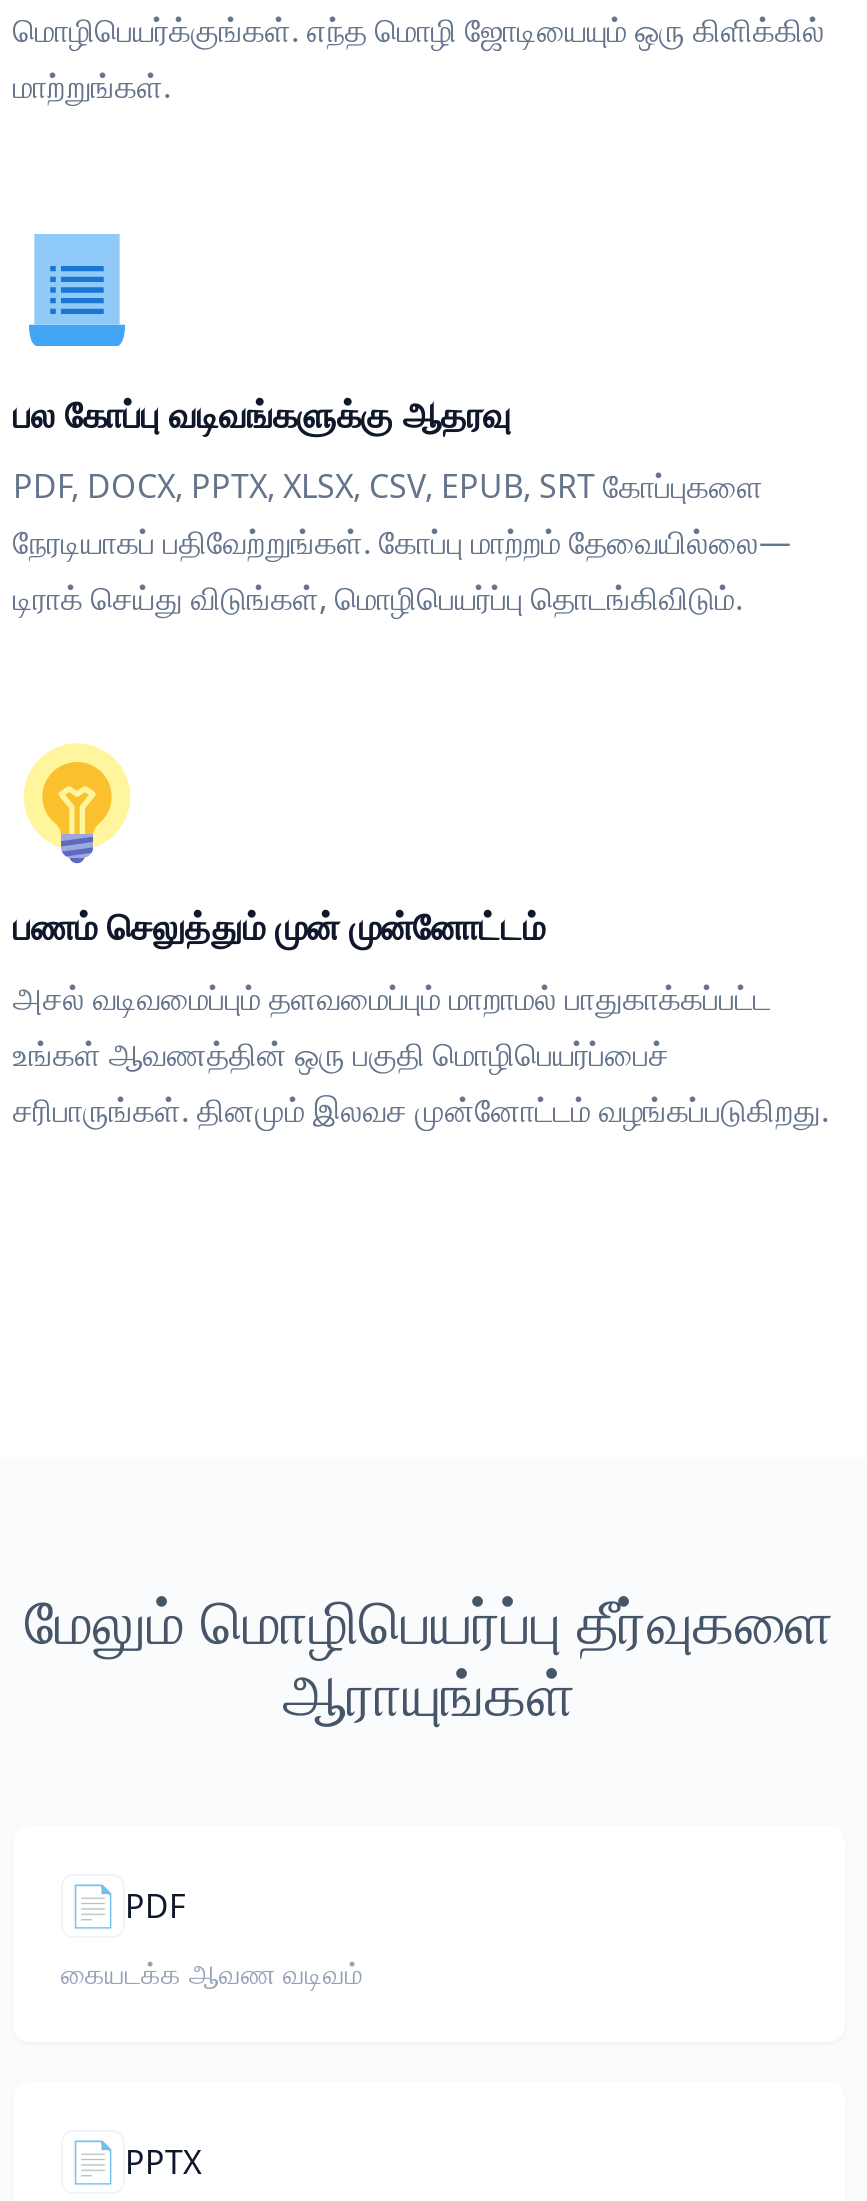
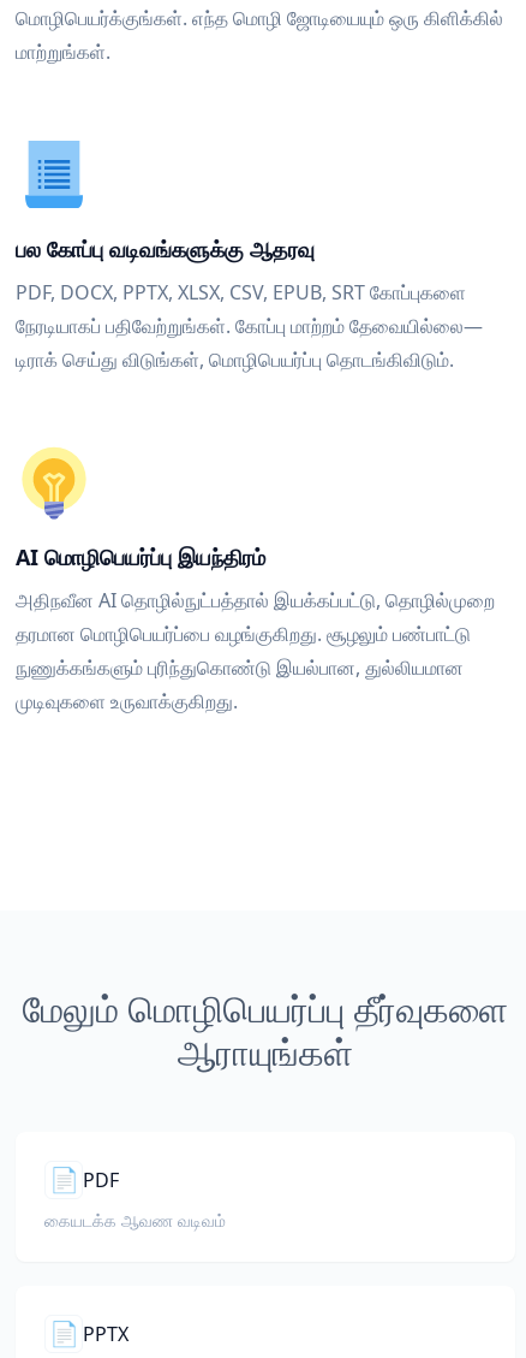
- பணம் செலுத்தும் முன் முன்னோட்டம்
+ AI மொழிபெயர்ப்பு இயந்திரம்

- அசல் வடிவமைப்பும் தளவமைப்பும் மாறாமல் பாதுகாக்கப்பட்ட
- உங்கள் ஆவணத்தின் ஒரு பகுதி மொழிபெயர்ப்பைச்
- சரிபாருங்கள். தினமும் இலவச முன்னோட்டம் வழங்கப்படுகிறது.
+ அதிநவீன AI தொழில்நுட்பத்தால் இயக்கப்பட்டு, தொழில்முறை
+ தரமான மொழிபெயர்ப்பை வழங்குகிறது. சூழலும் பண்பாட்டு
+ நுணுக்கங்களும் புரிந்துகொண்டு இயல்பான, துல்லியமான
+ முடிவுகளை உருவாக்குகிறது.
